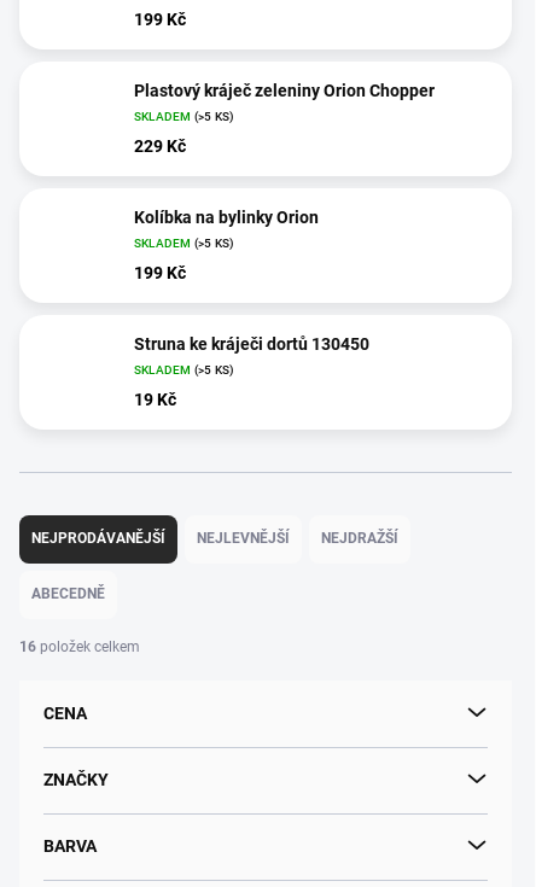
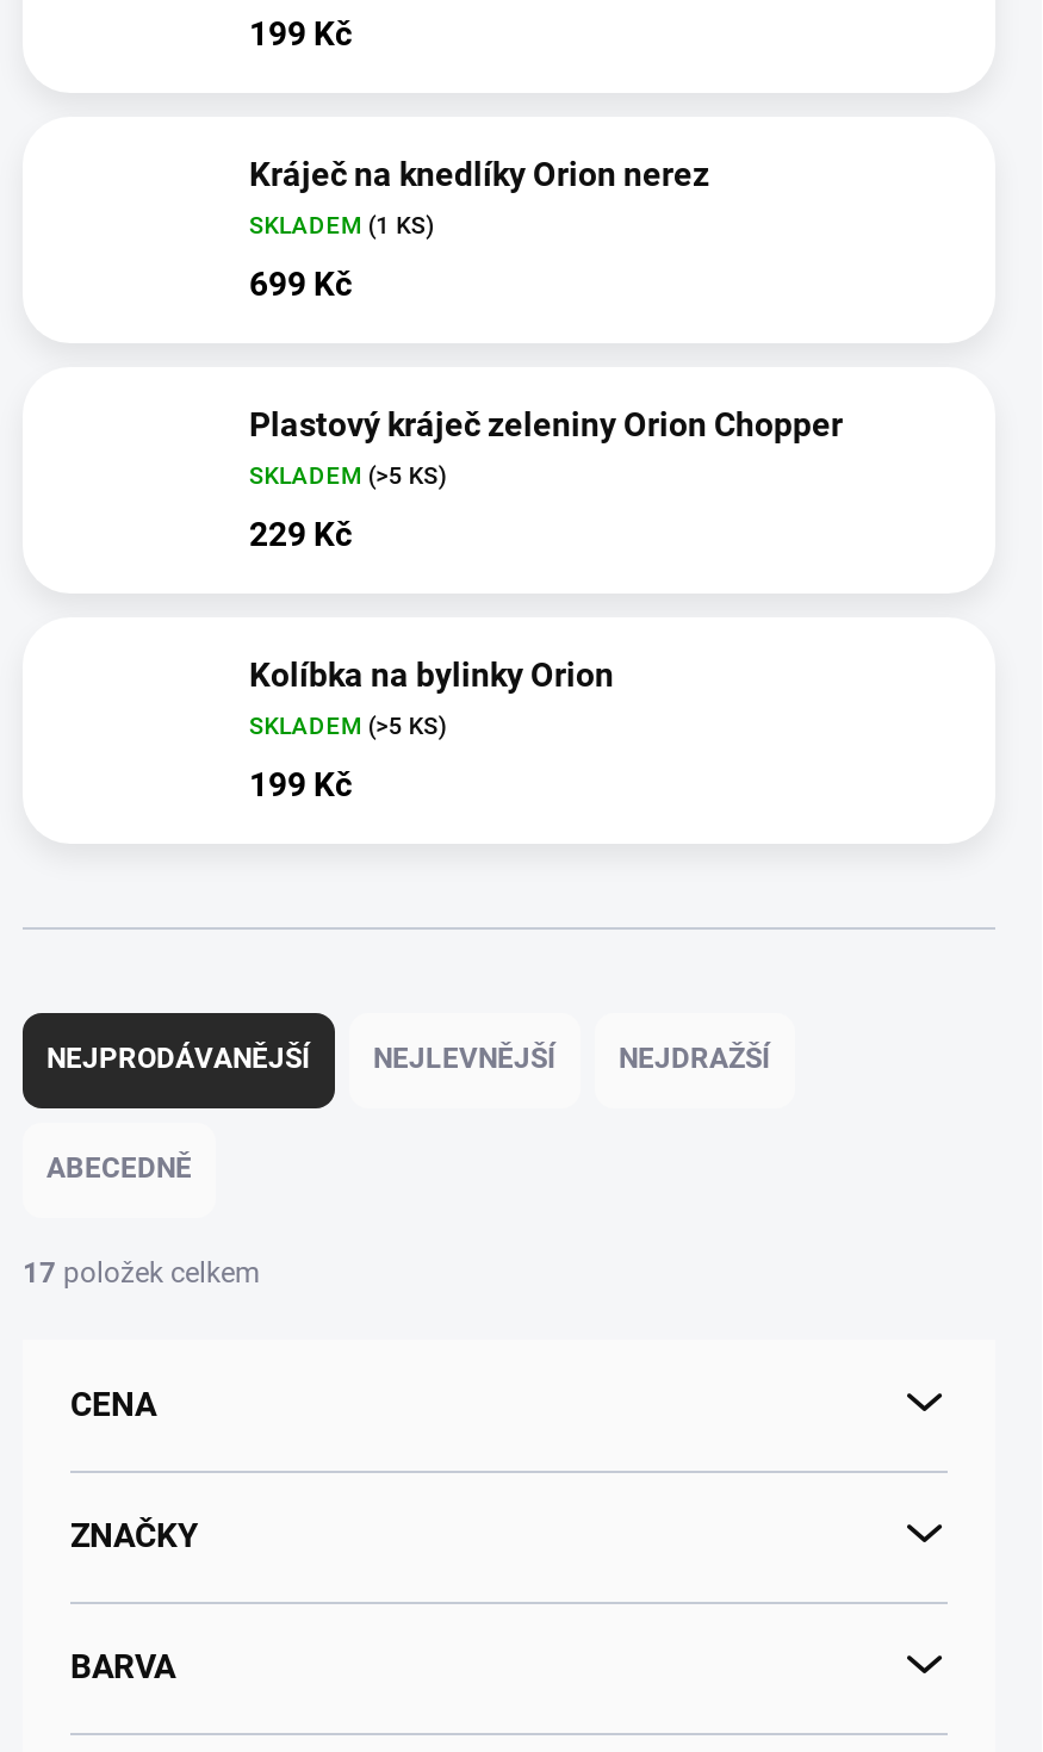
+ Kráječ na knedlíky Orion nerez
+ SKLADEM (1 KS)
+ 699 Kč

moved down: Plastový kráječ zeleniny Orion Chopper | SKLADEM (>5 KS) | 229 Kč | Kolíbka na bylinky Orion | SKLADEM (>5 KS) | 199 Kč

- Struna ke kráječi dortů 130450
- SKLADEM (>5 KS)
- 19 Kč

- 16 položek celkem
+ 17 položek celkem
